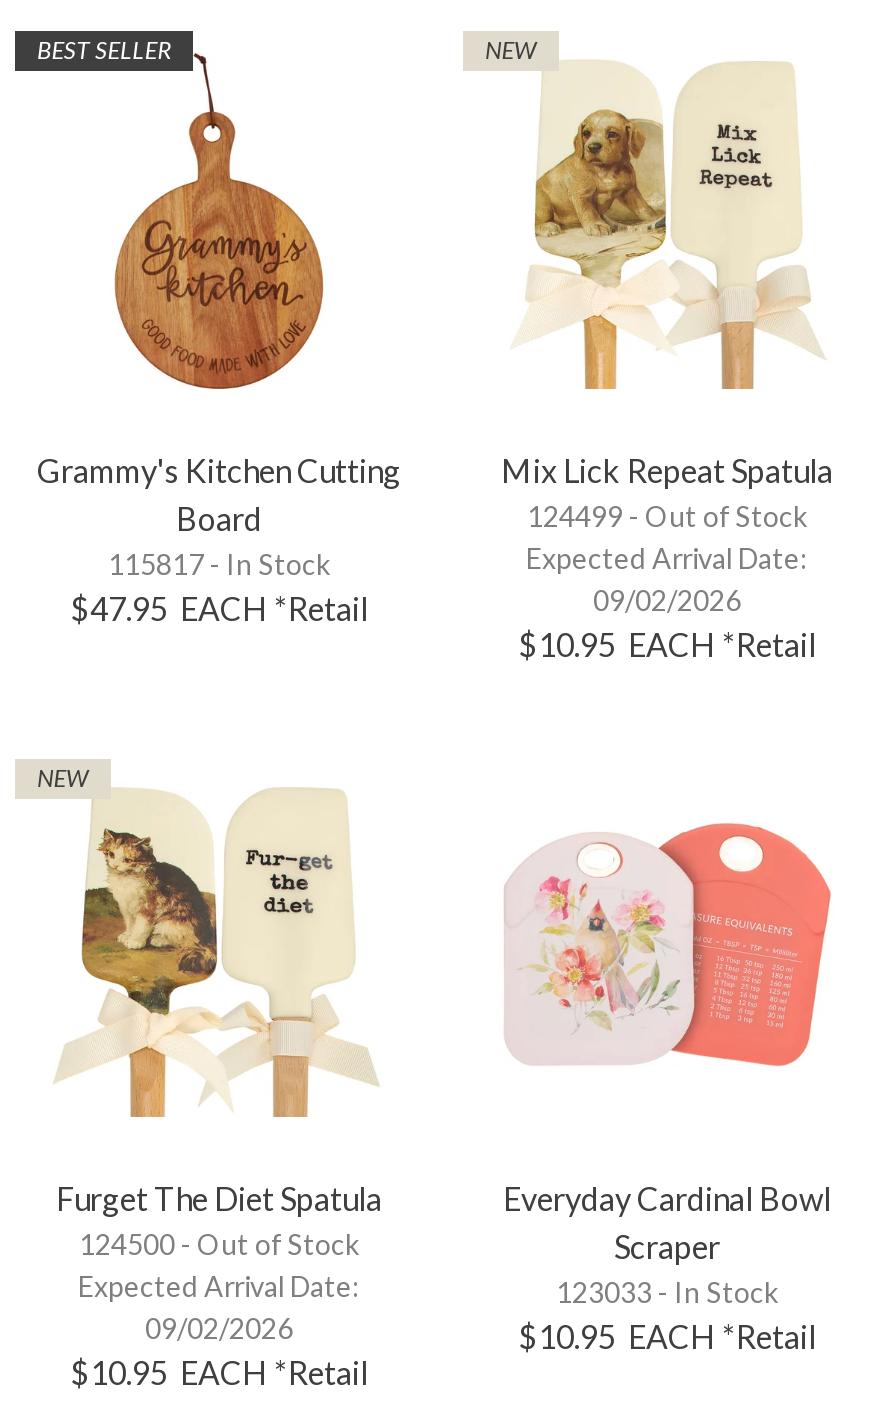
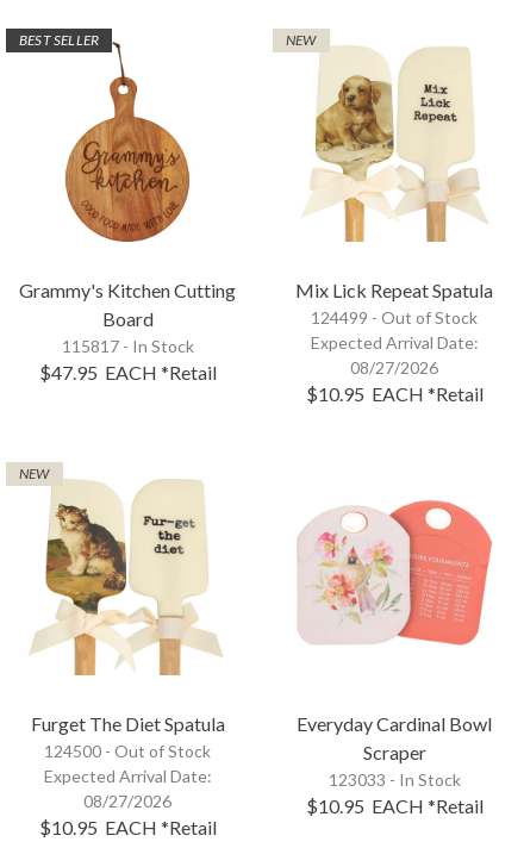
- 09/02/2026
+ 08/27/2026

- 09/02/2026
+ 08/27/2026
